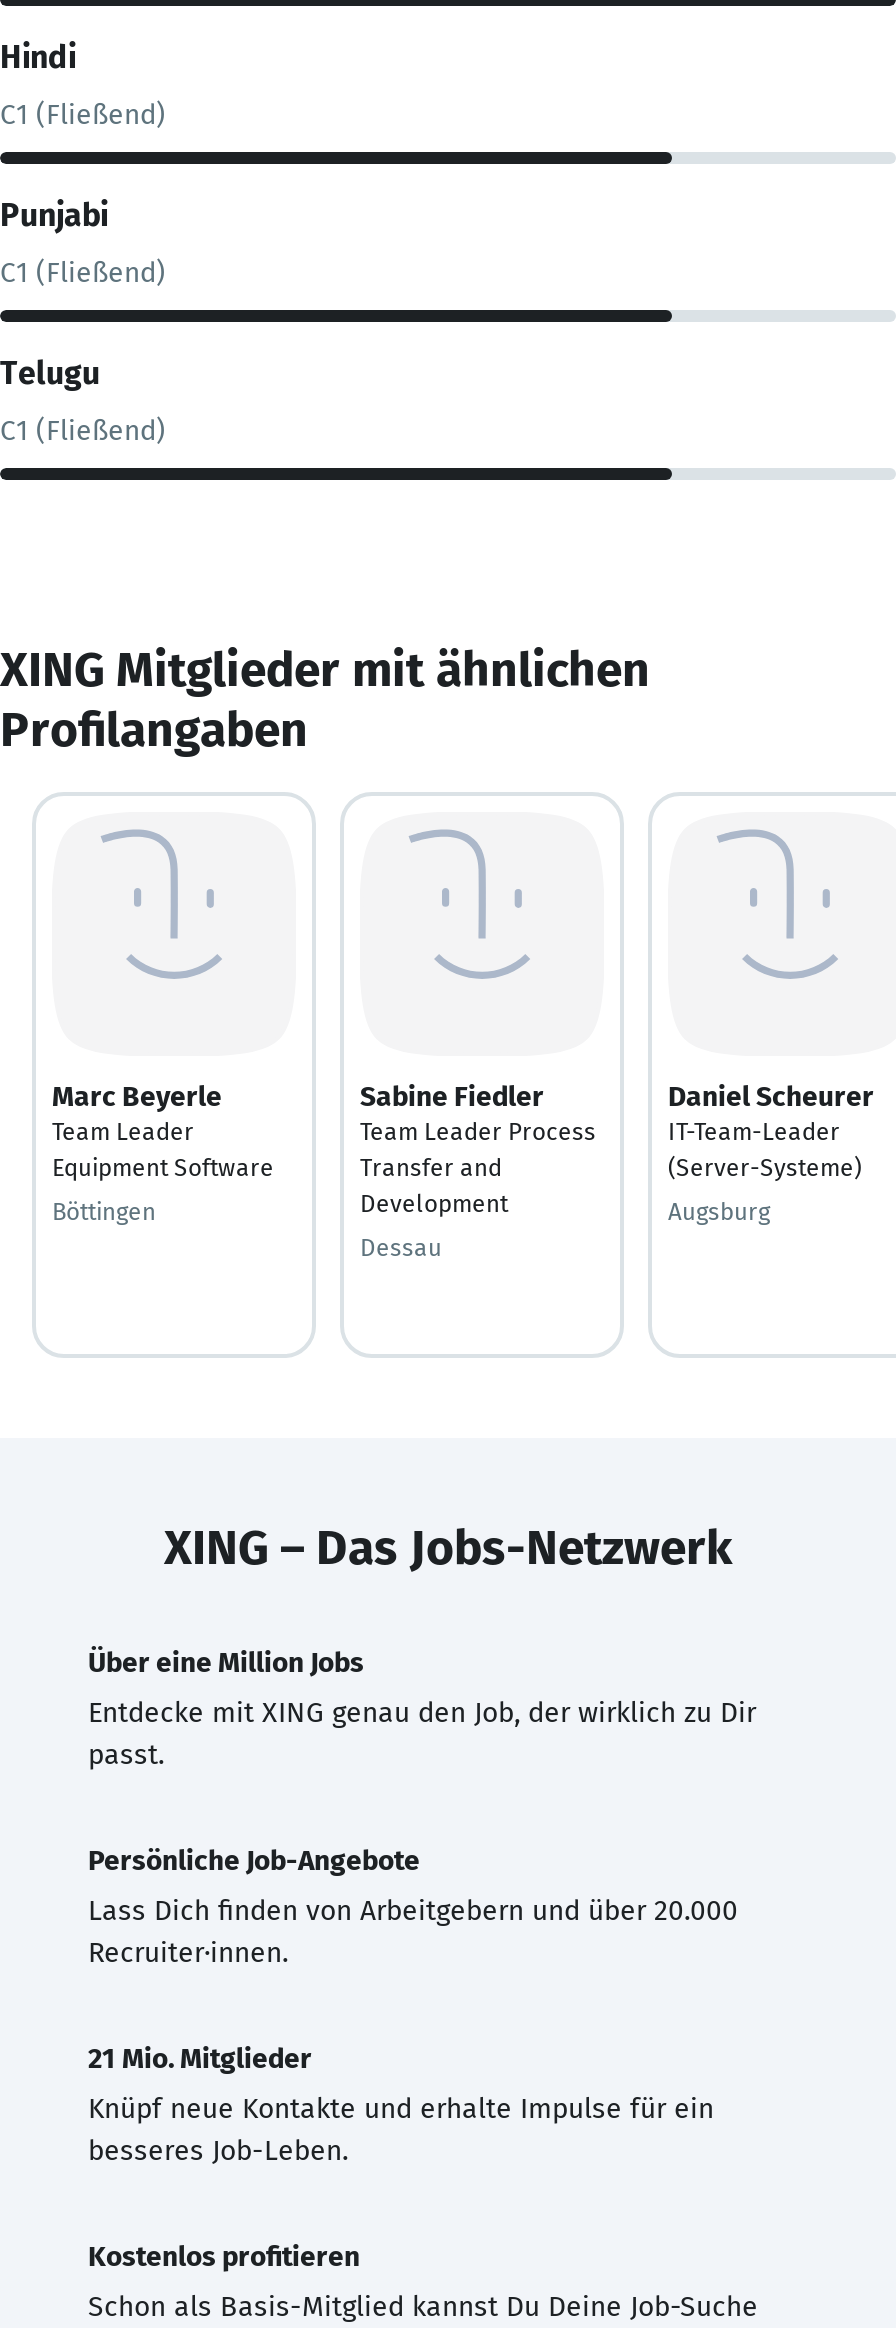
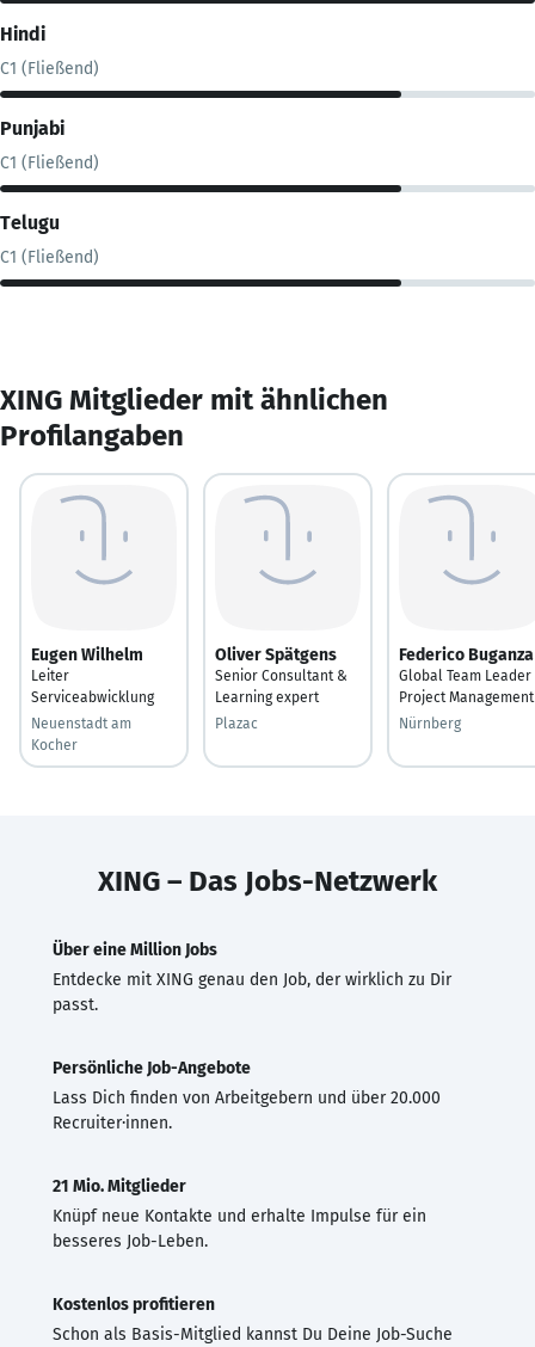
- Marc Beyerle
- Team Leader
- Equipment Software
+ Eugen Wilhelm
+ Leiter
+ Serviceabwicklung

- Sabine Fiedler
- Team Leader Process
- Transfer and
- Development
+ Oliver Spätgens
+ Senior Consultant &
+ Learning expert

- Daniel Scheurer
- IT-Team-Leader
- (Server-Systeme)
+ Federico Buganza
+ Global Team Leader
+ Project Management

- Böttingen
+ Neuenstadt am
+ Kocher

- Augsburg
+ Nürnberg

- Dessau
+ Plazac
